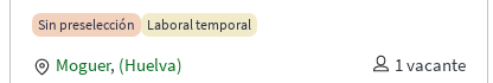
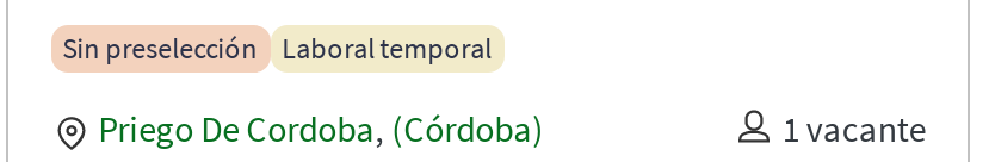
- Moguer, (Huelva)
+ Priego De Cordoba, (Córdoba)
